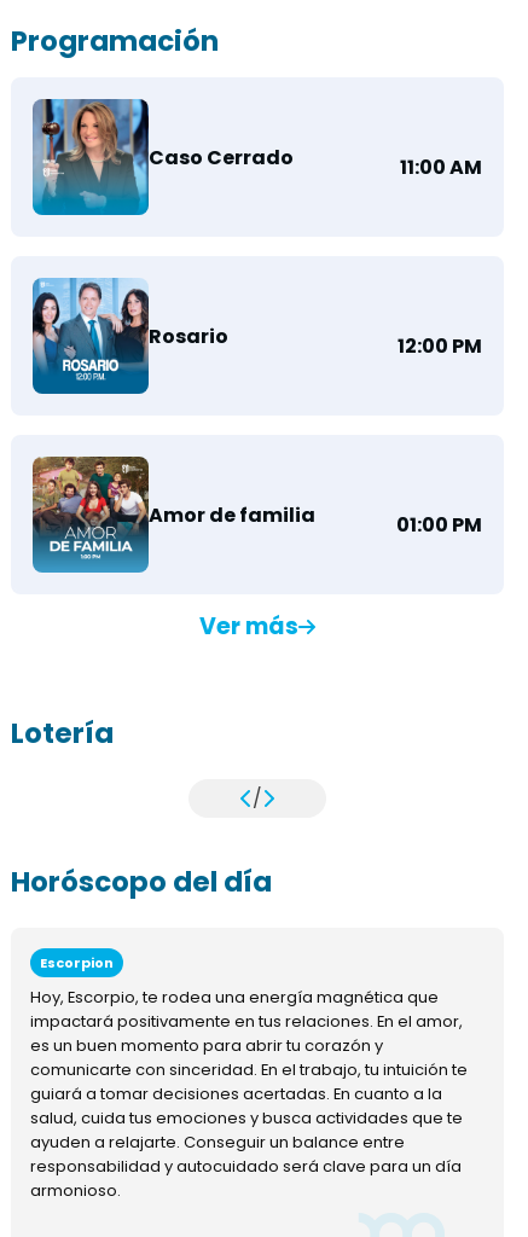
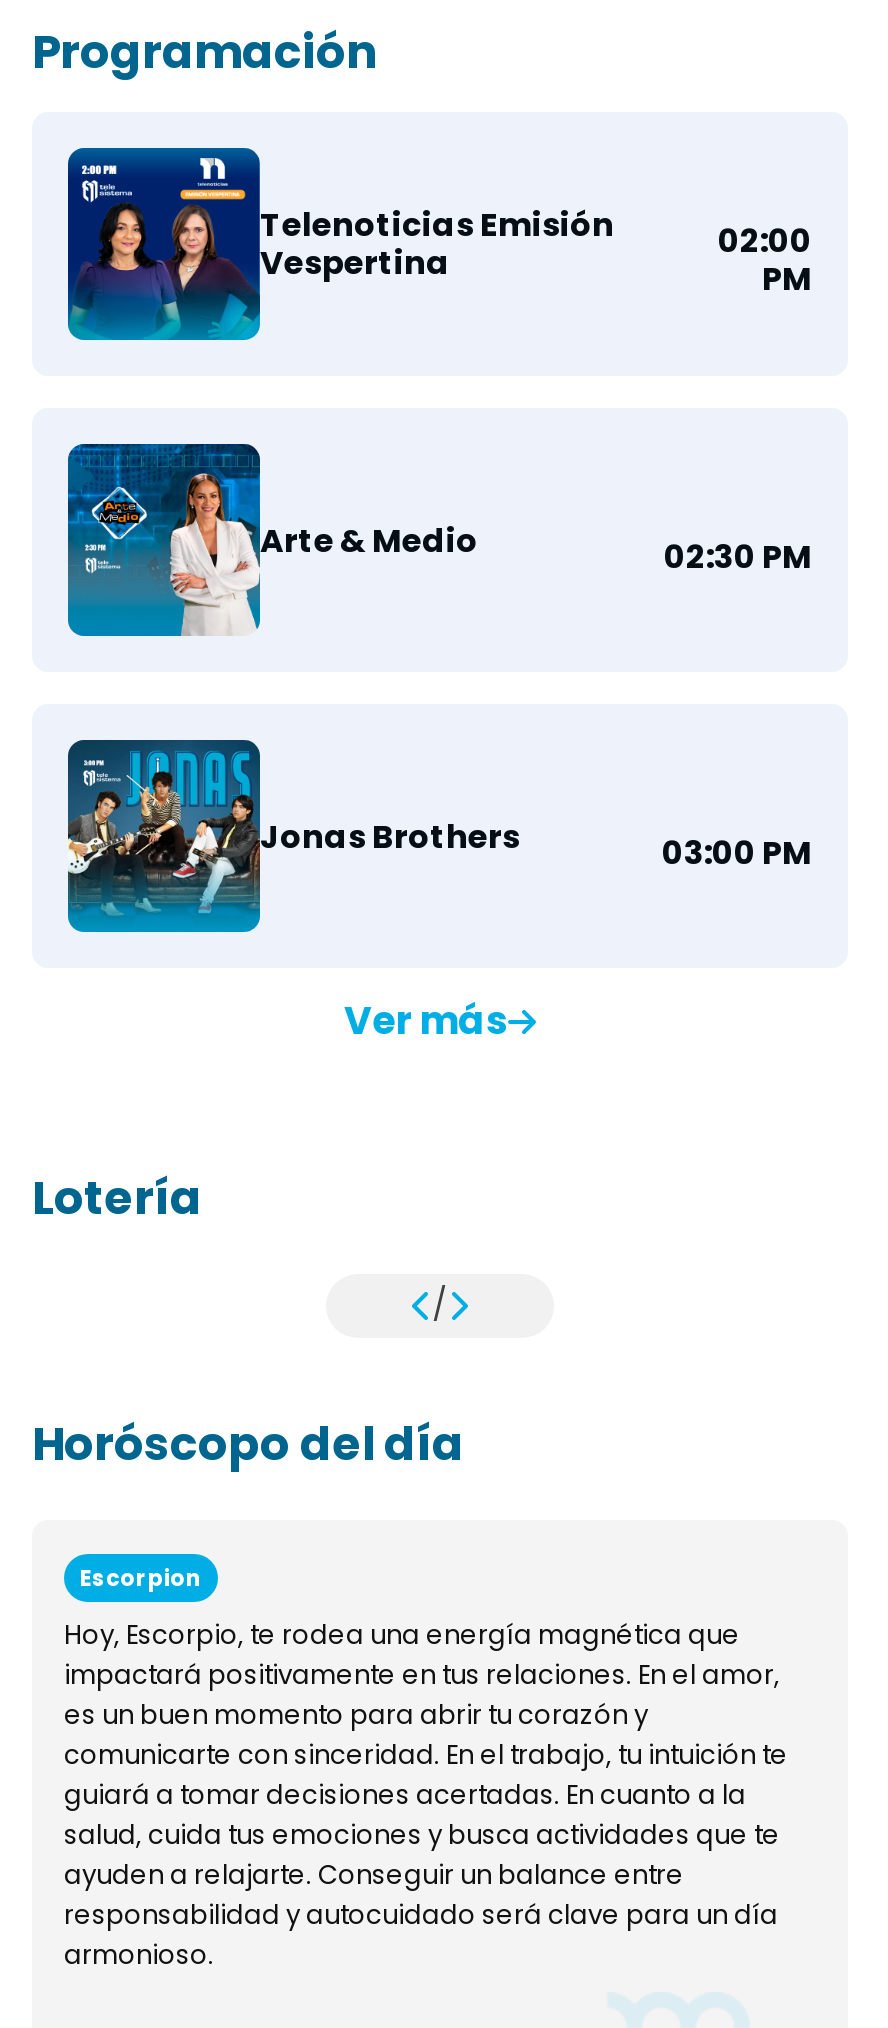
- [image]
- Caso Cerrado
- 11:00 AM
+ [image]
+ Telenoticias Emisión
+ Vespertina
+ 02:00
+ PM

- [image]
- Rosario
- 12:00 PM
+ [image]
+ Arte & Medio
+ 02:30 PM

- [image]
- Amor de familia
- 01:00 PM
+ [image]
+ Jonas Brothers
+ 03:00 PM
